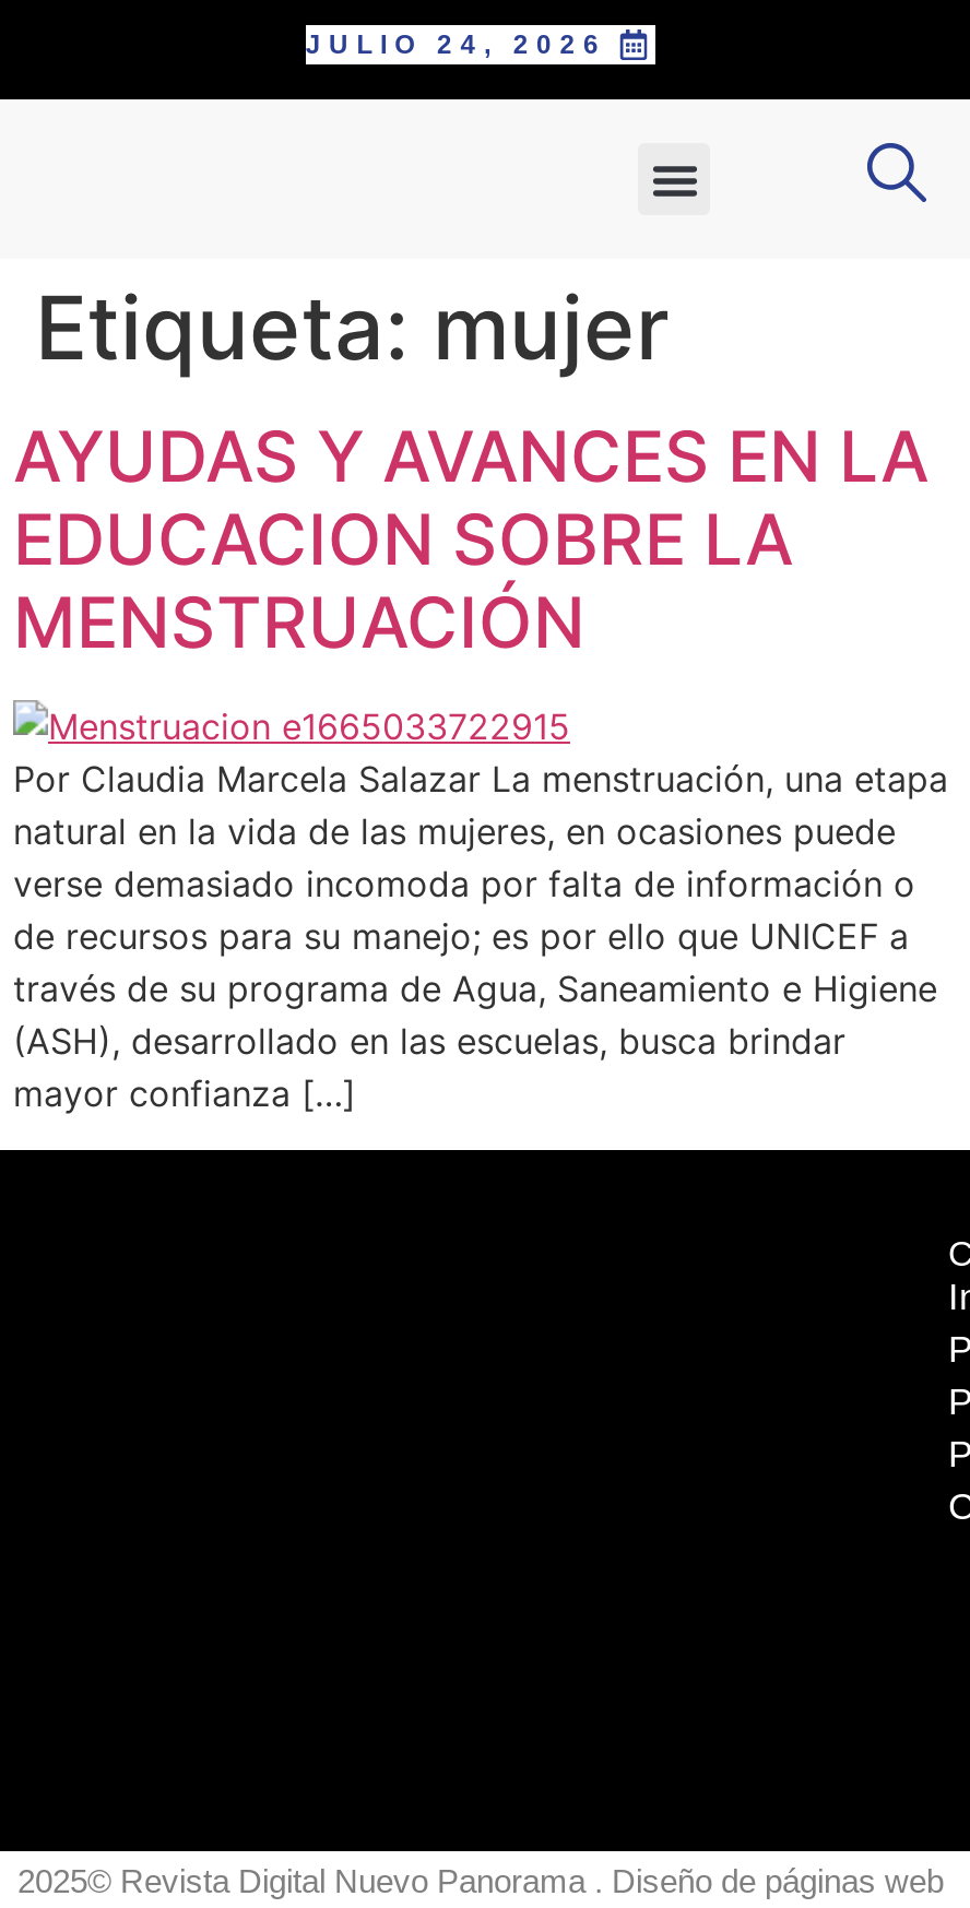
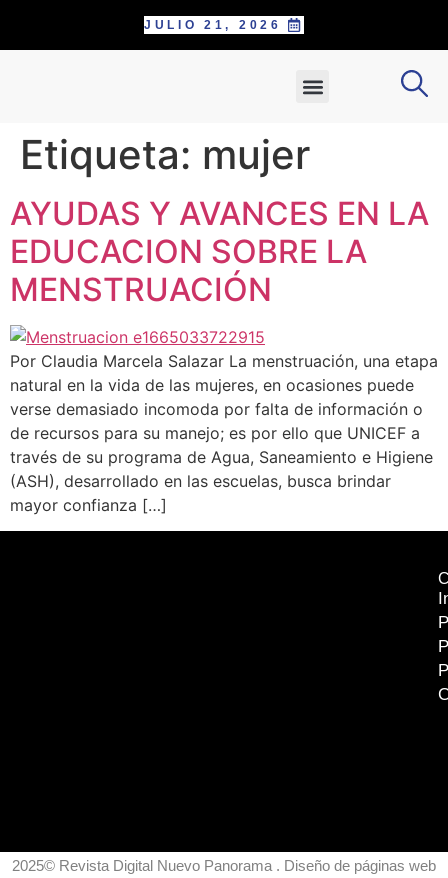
- JULIO 24, 2026
+ JULIO 21, 2026
